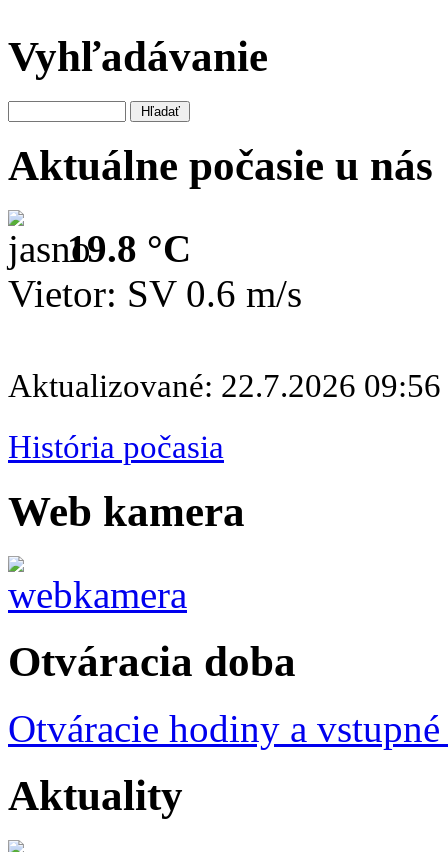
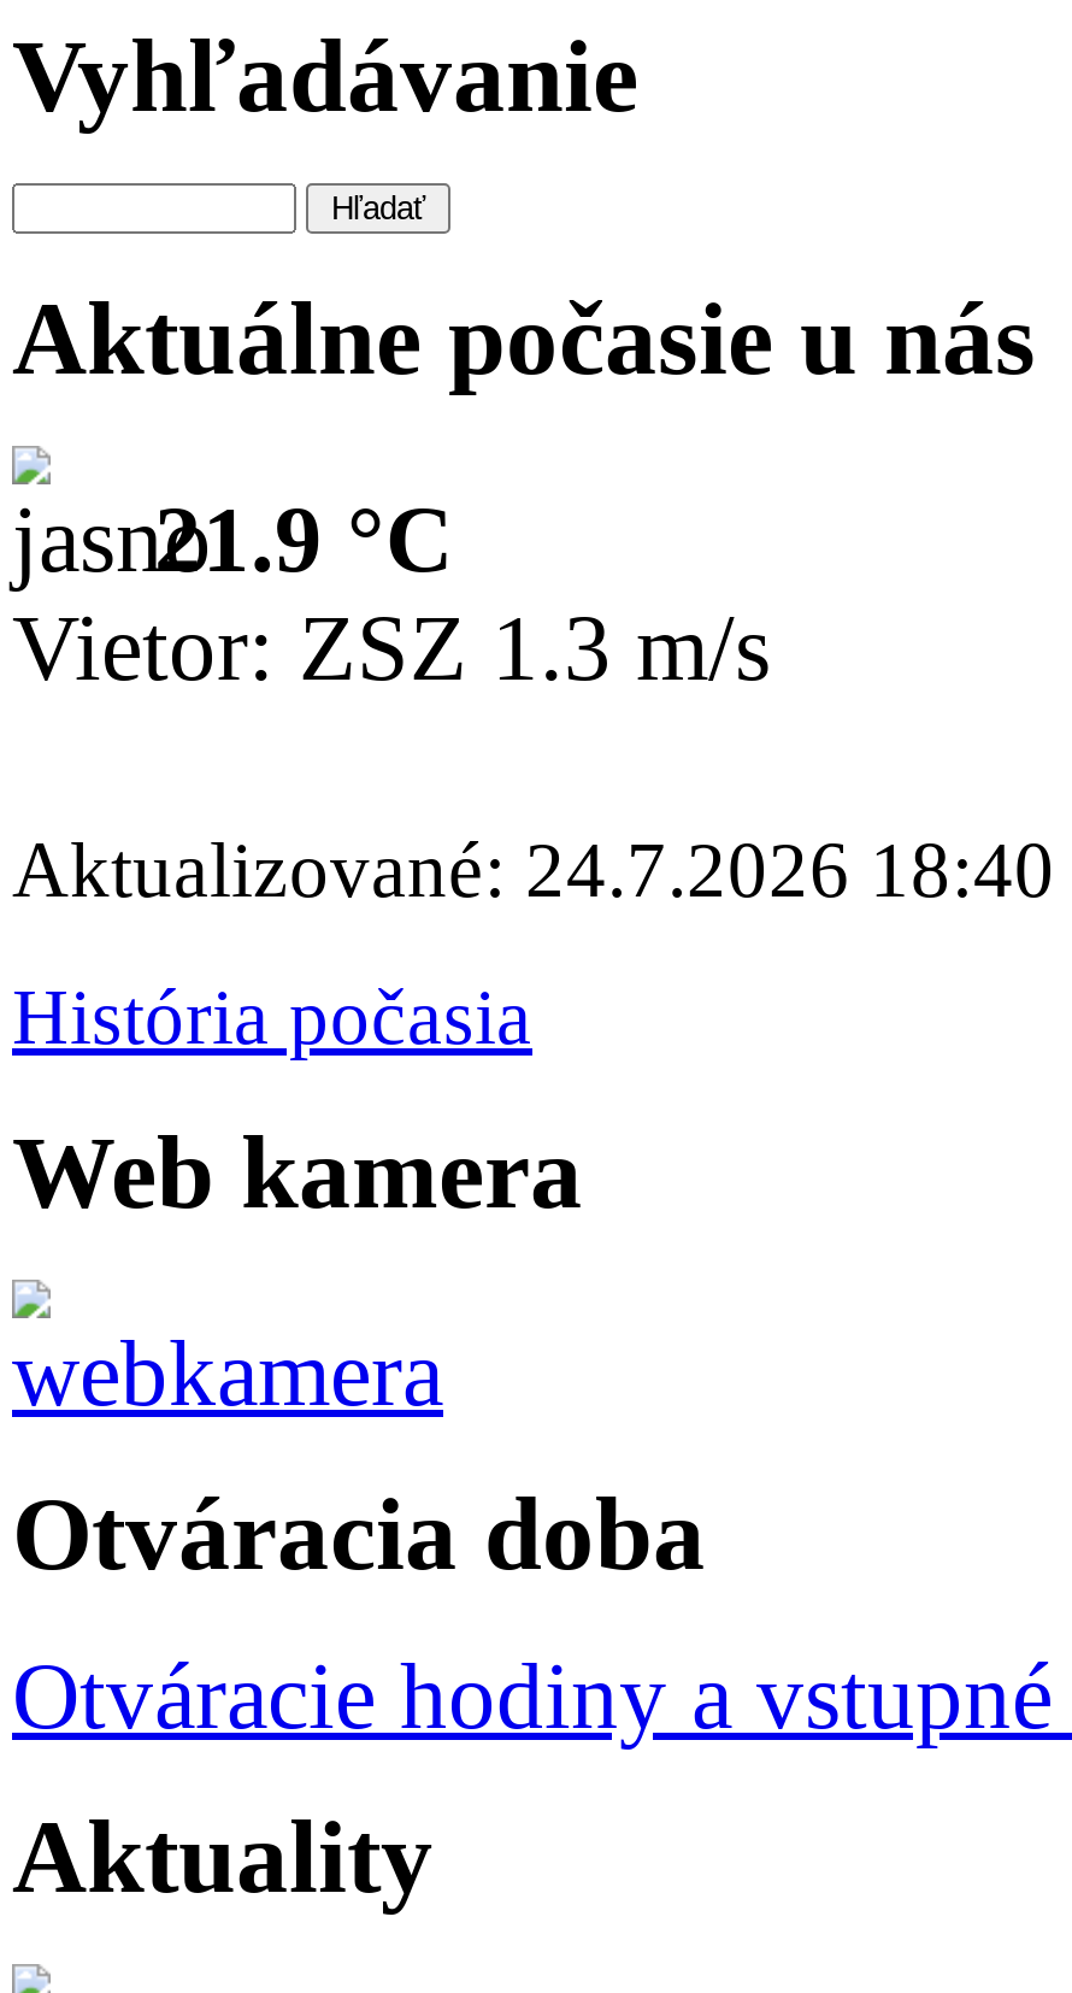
- 19.8 °C
+ 21.9 °C

- Vietor: SV 0.6 m/s
+ Vietor: ZSZ 1.3 m/s

- Aktualizované: 22.7.2026 09:56
+ Aktualizované: 24.7.2026 18:40
